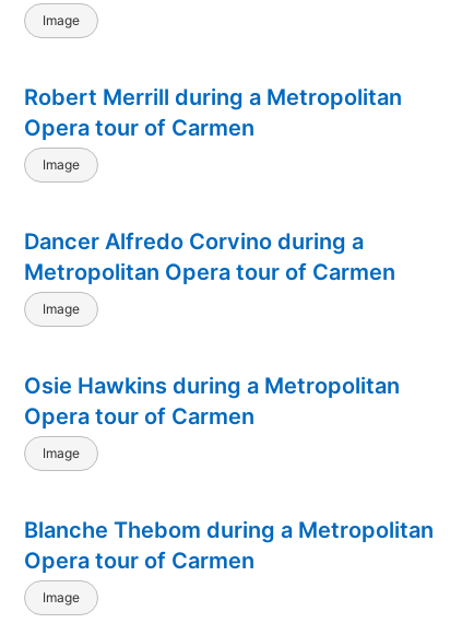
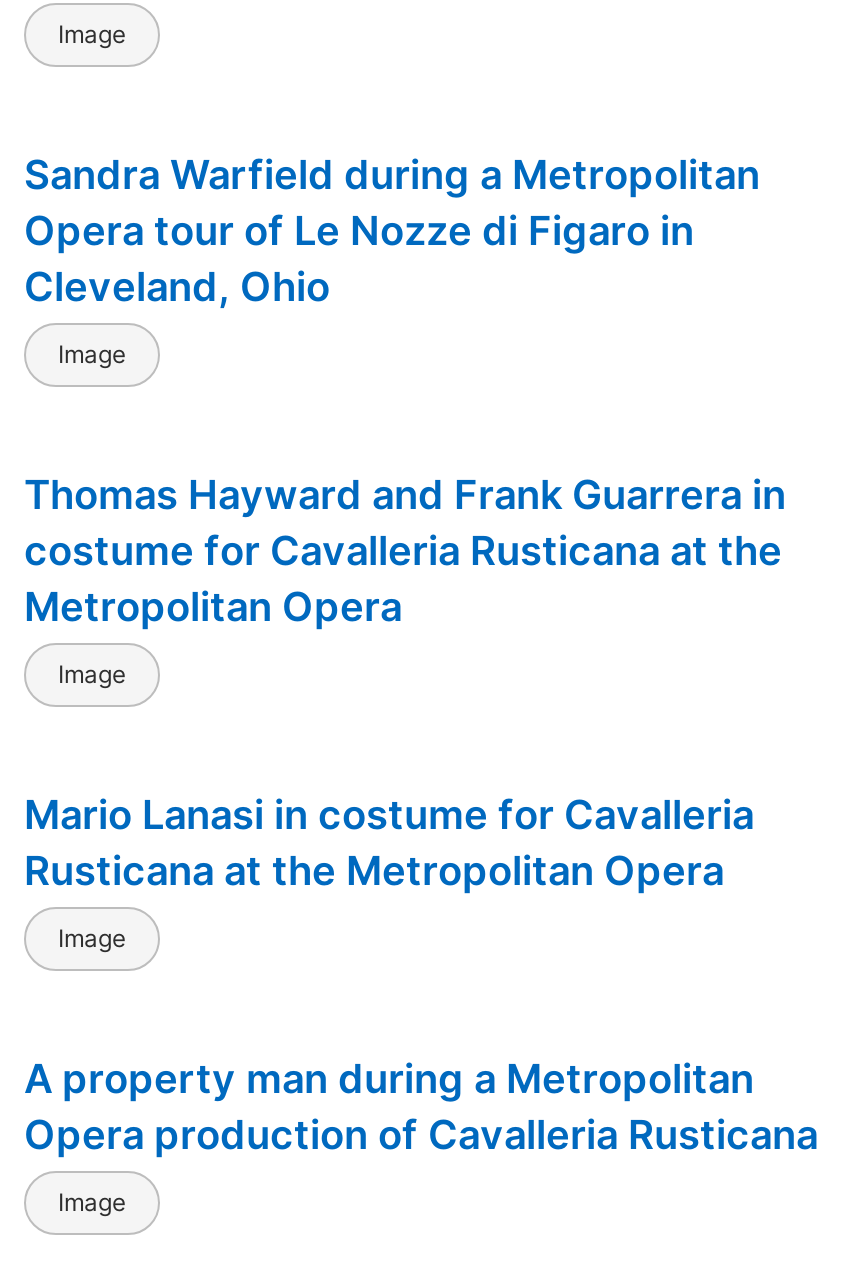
- Robert Merrill during a Metropolitan
- Opera tour of Carmen
+ Sandra Warfield during a Metropolitan
+ Opera tour of Le Nozze di Figaro in
+ Cleveland, Ohio

- Dancer Alfredo Corvino during a
- Metropolitan Opera tour of Carmen
+ Thomas Hayward and Frank Guarrera in
+ costume for Cavalleria Rusticana at the
+ Metropolitan Opera

- Osie Hawkins during a Metropolitan
- Opera tour of Carmen
+ Mario Lanasi in costume for Cavalleria
+ Rusticana at the Metropolitan Opera

- Blanche Thebom during a Metropolitan
- Opera tour of Carmen
+ A property man during a Metropolitan
+ Opera production of Cavalleria Rusticana
